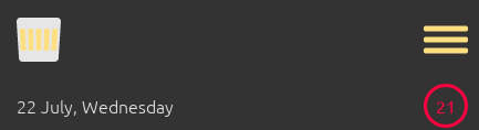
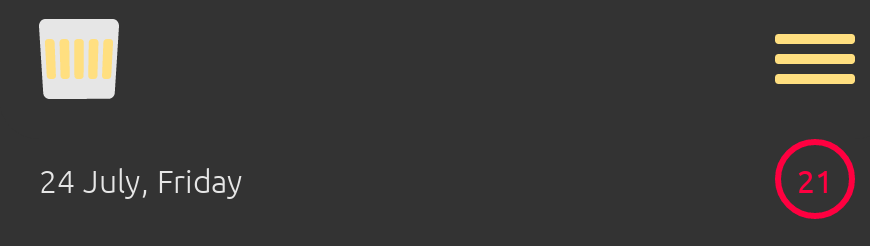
- 22 July, Wednesday
+ 24 July, Friday
